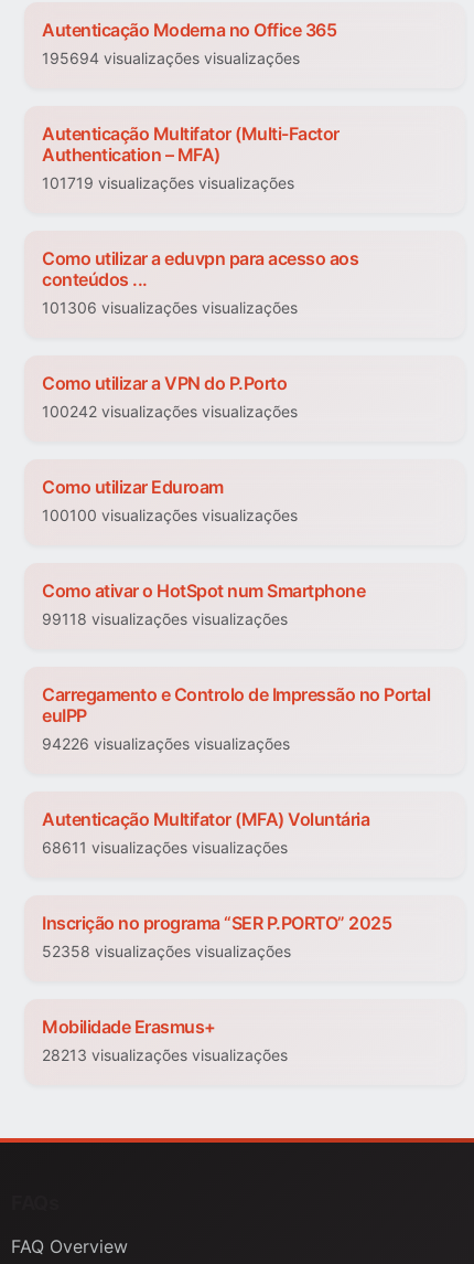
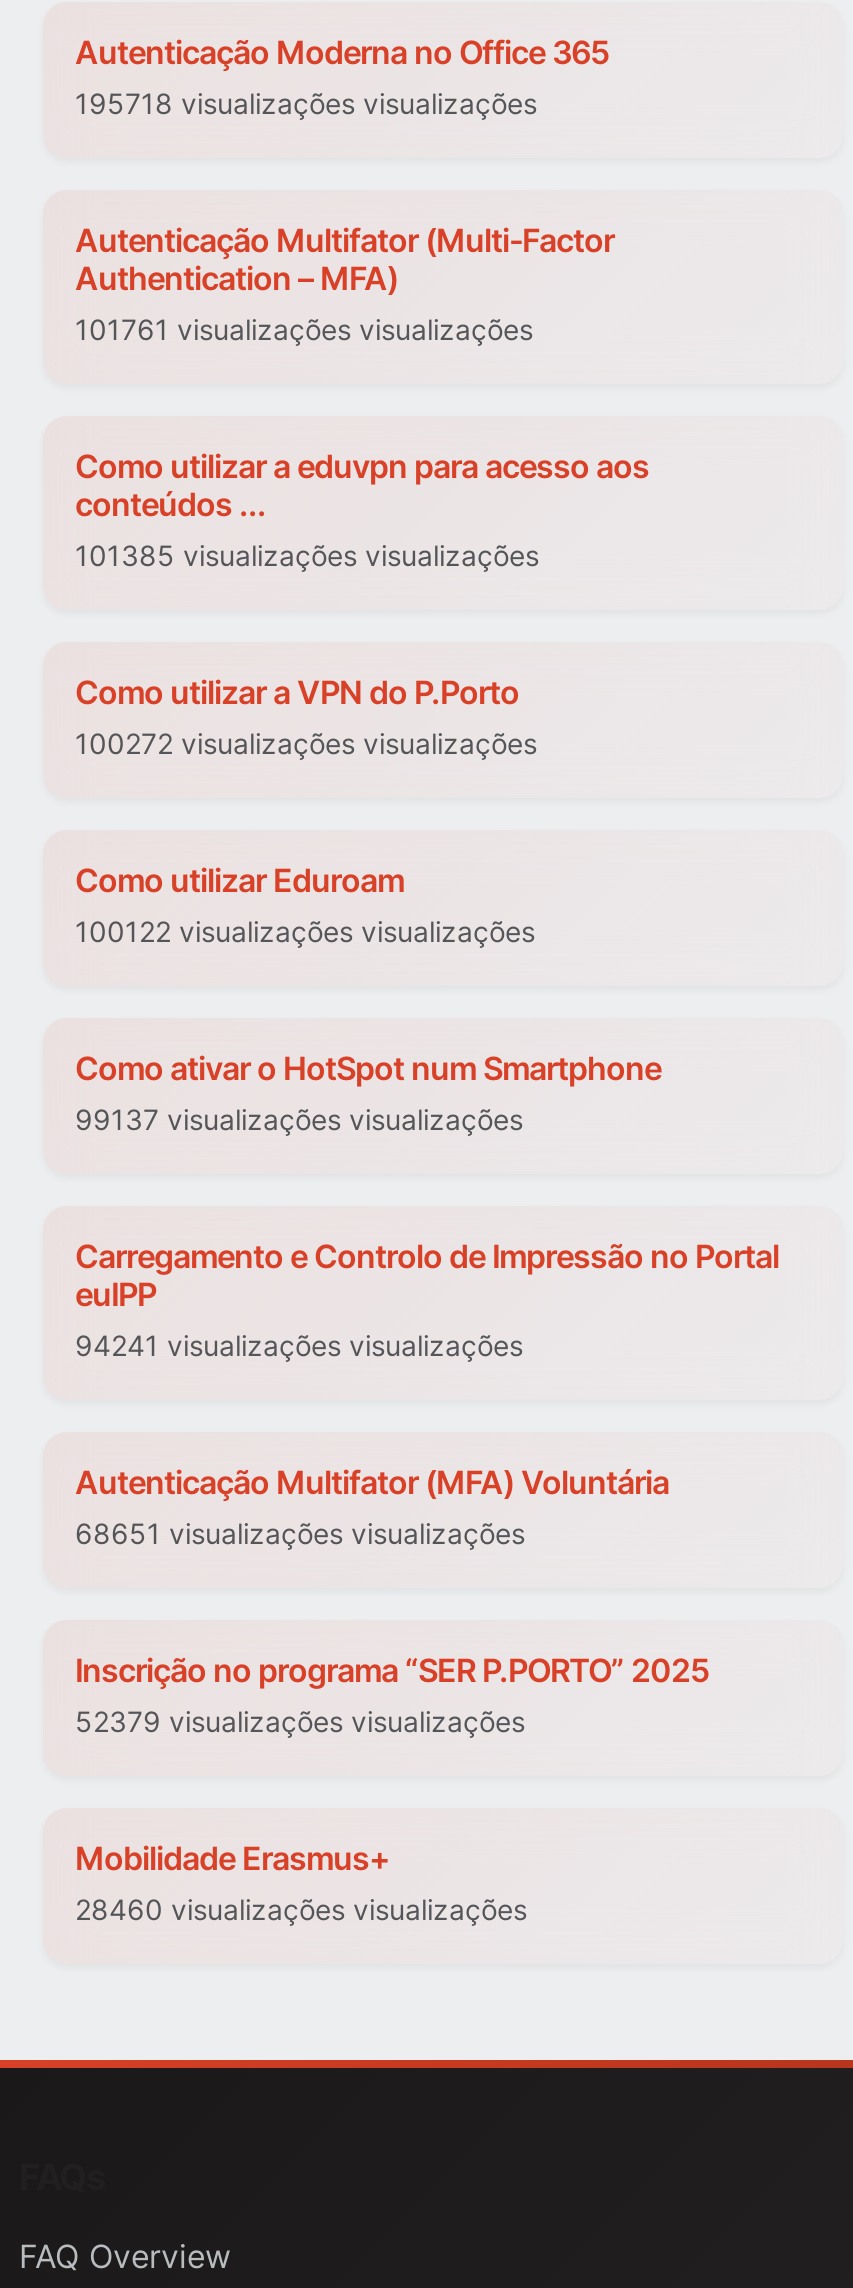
- 195694 visualizações visualizações
+ 195718 visualizações visualizações

- 101719 visualizações visualizações
+ 101761 visualizações visualizações

- 101306 visualizações visualizações
+ 101385 visualizações visualizações

- 100242 visualizações visualizações
+ 100272 visualizações visualizações

- 100100 visualizações visualizações
+ 100122 visualizações visualizações

- 99118 visualizações visualizações
+ 99137 visualizações visualizações

- 94226 visualizações visualizações
+ 94241 visualizações visualizações

- 68611 visualizações visualizações
+ 68651 visualizações visualizações

- 52358 visualizações visualizações
+ 52379 visualizações visualizações

- 28213 visualizações visualizações
+ 28460 visualizações visualizações
